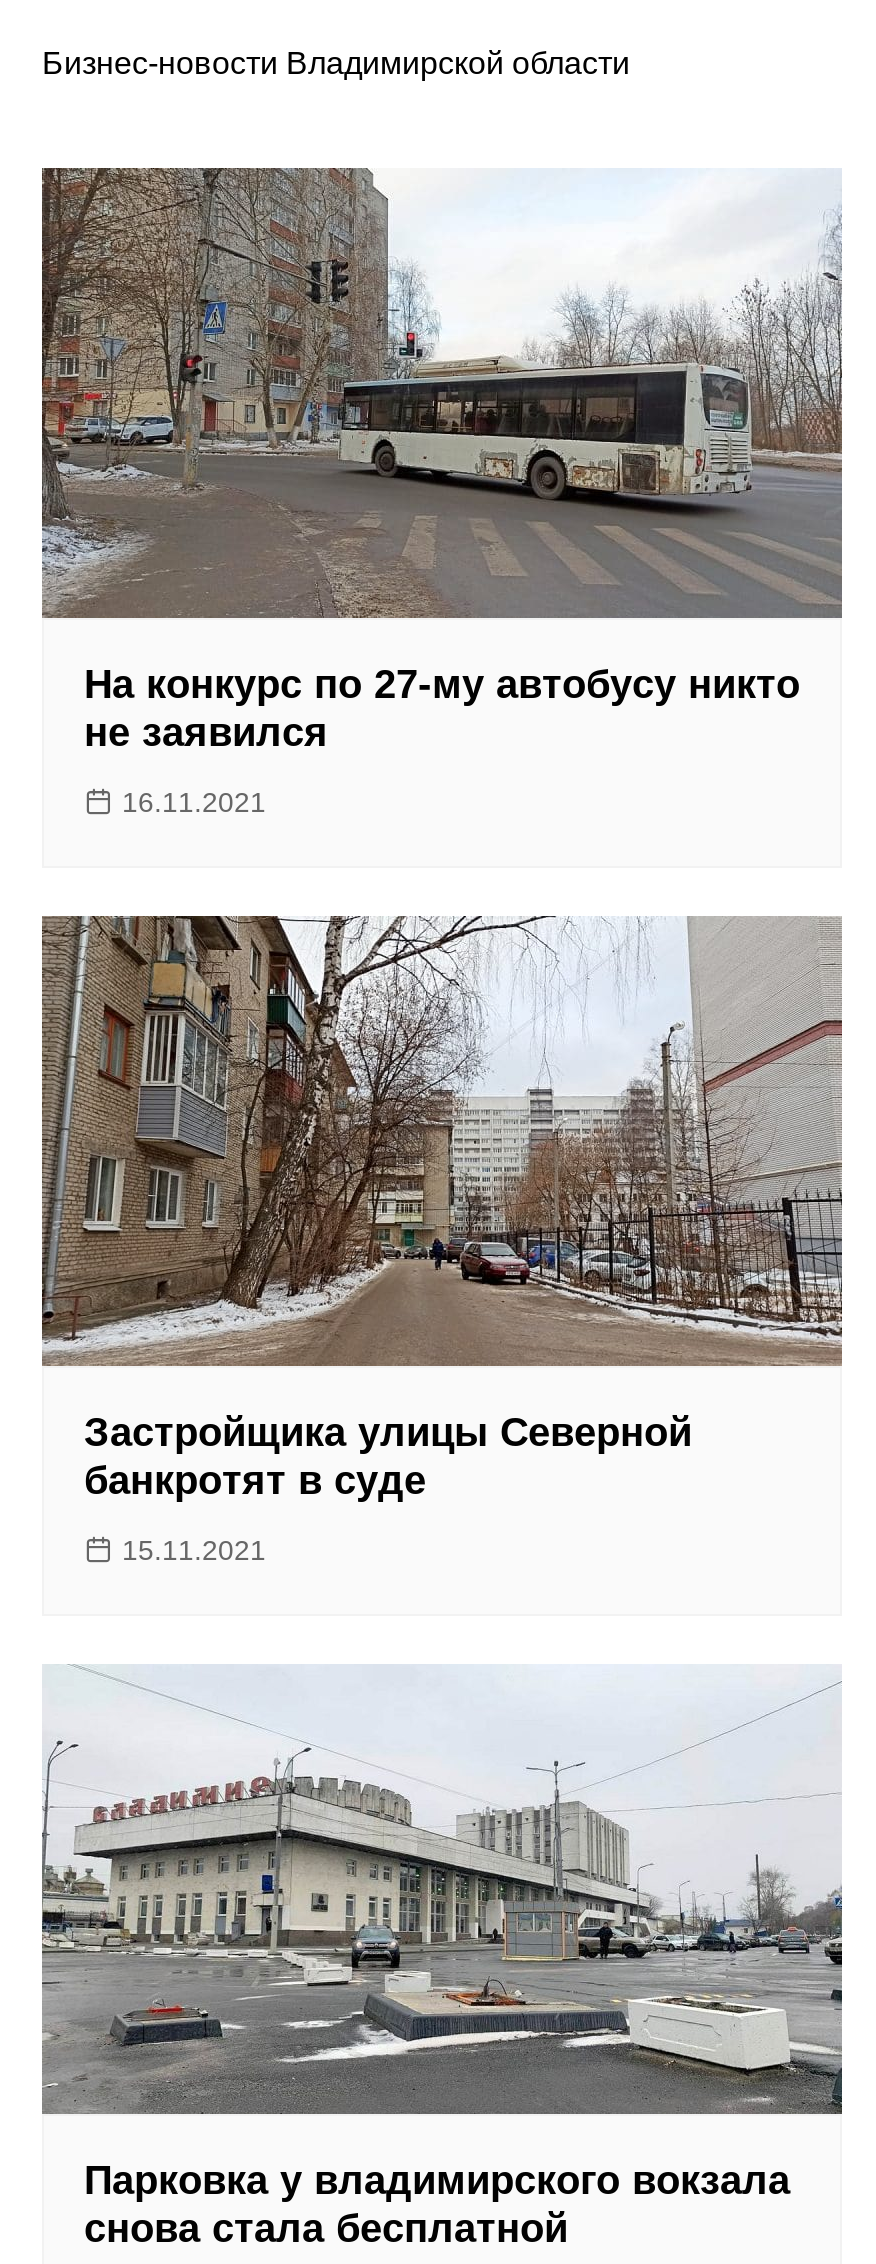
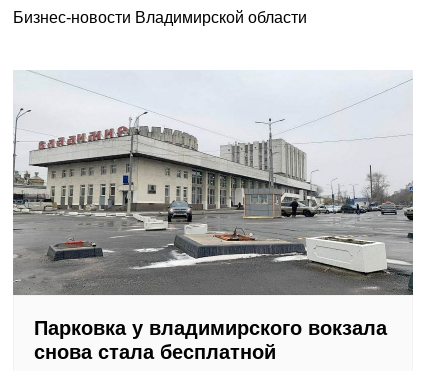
- [image]
- На конкурс по 27-му автобусу никто
- не заявился
- 16.11.2021

- [image]
- Застройщика улицы Северной
- банкротят в суде
- 15.11.2021
